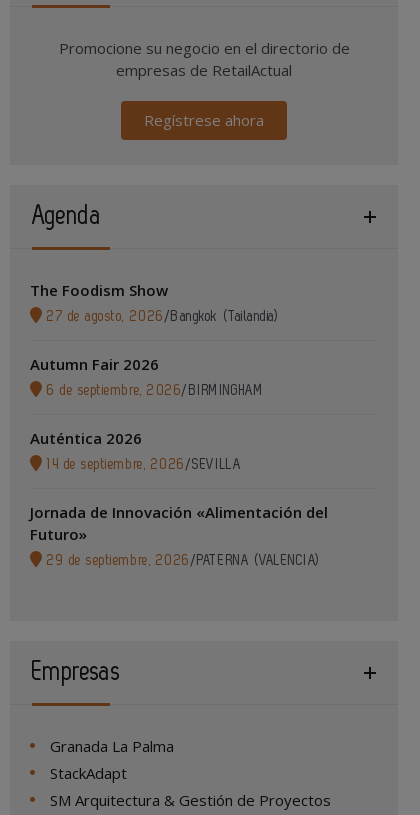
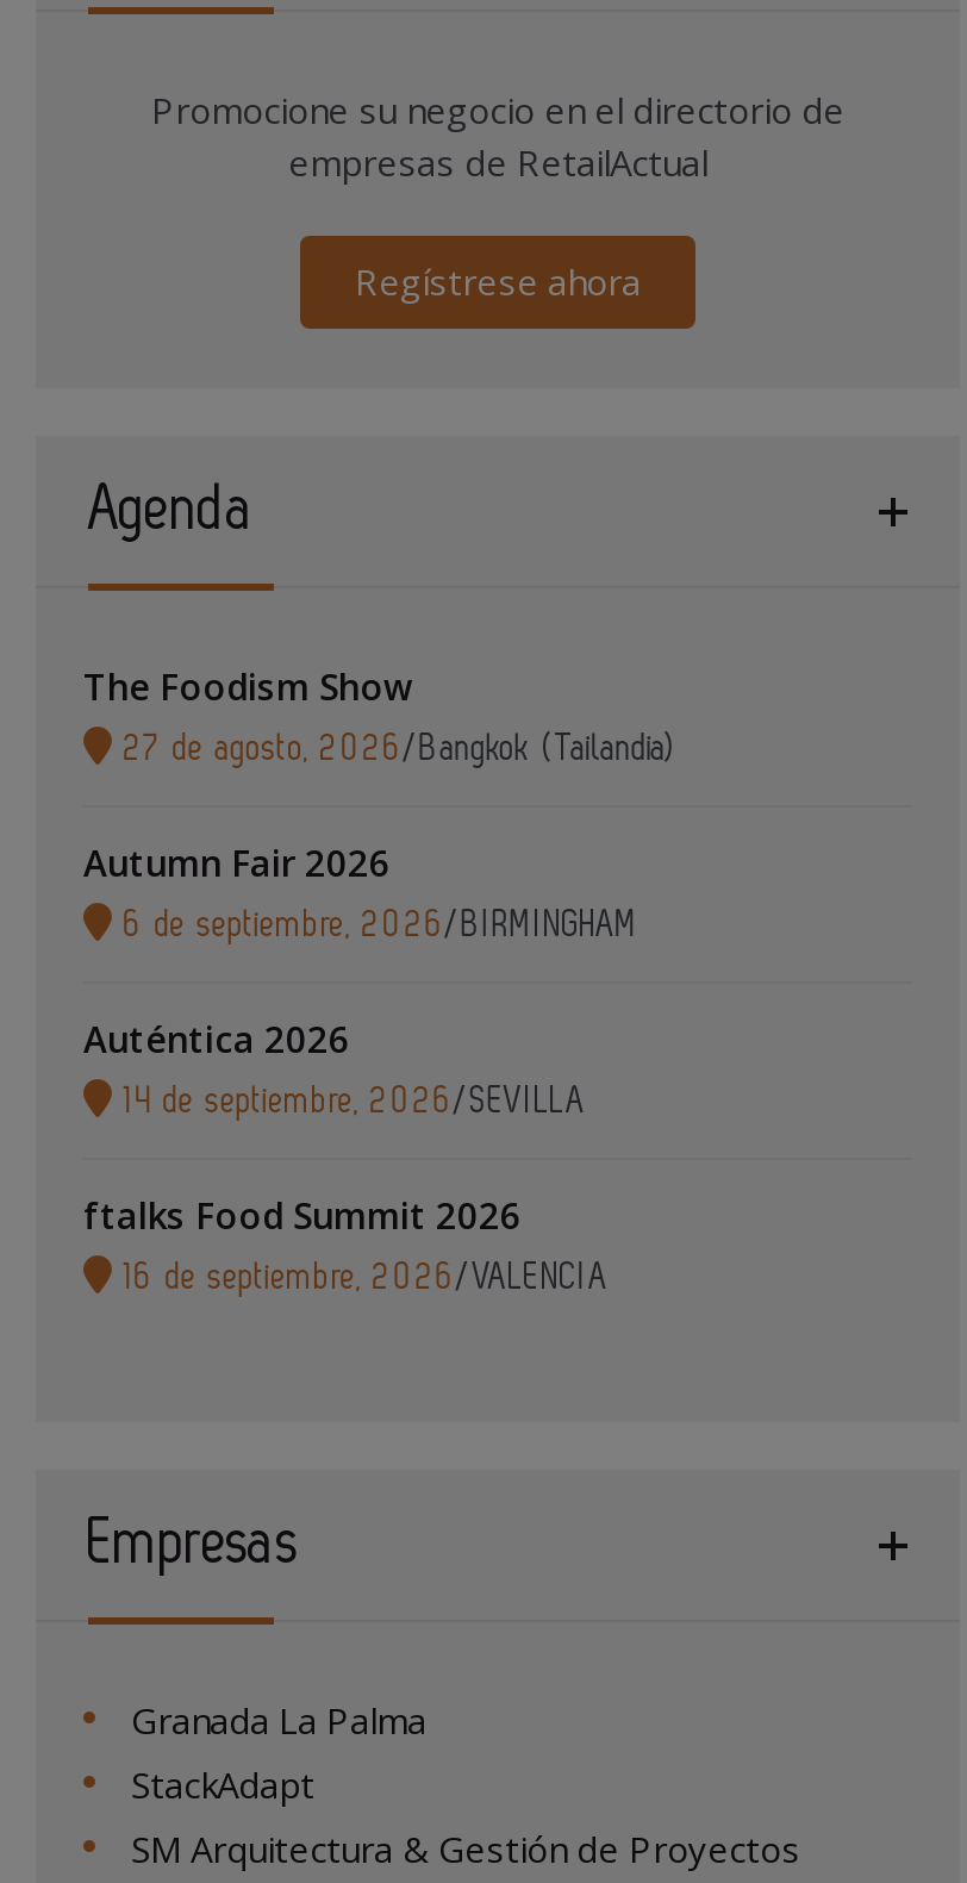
- Jornada de Innovación «Alimentación del
- Futuro»
- 29 de septiembre, 2026 /PATERNA (VALENCIA)
+ ftalks Food Summit 2026
+ 16 de septiembre, 2026/VALENCIA
